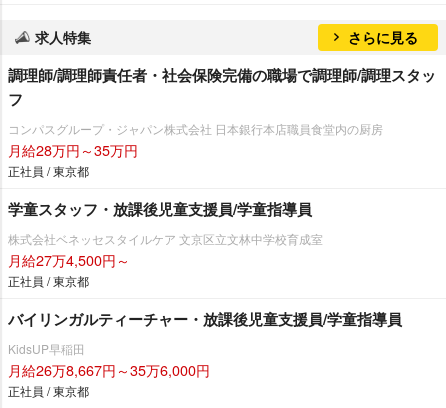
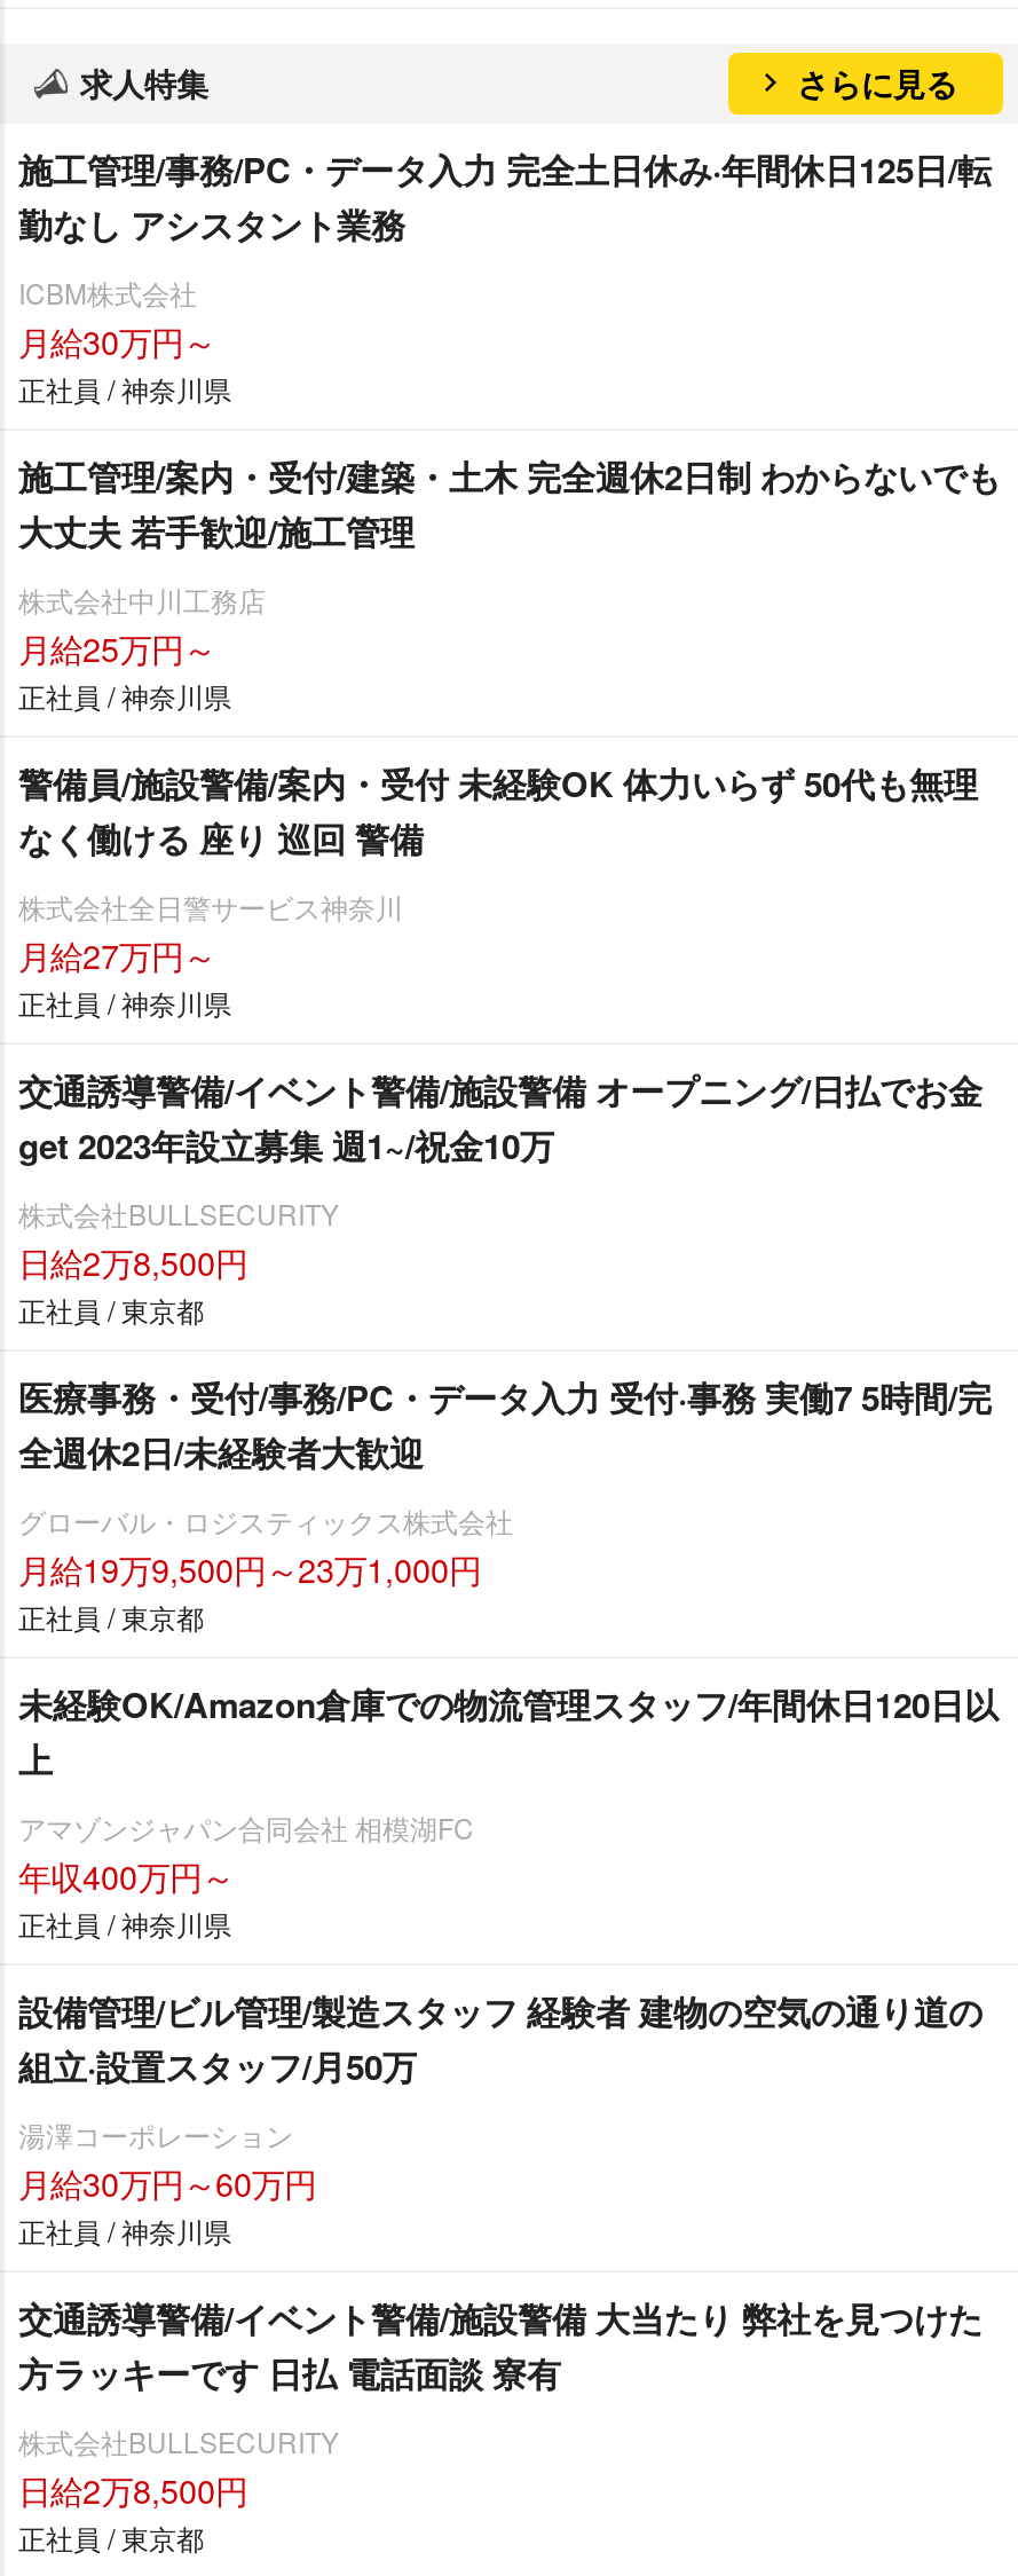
- 調理師/調理師責任者・社会保険完備の職場で調理師/調理スタッ
- フ
- コンパスグループ・ジャパン株式会社 日本銀行本店職員食堂内の厨房
- 月給28万円～35万円
+ 施工管理/事務/PC・データ入力 完全土日休み·年間休日125日/転
+ 勤なし アシスタント業務
+ ICBM株式会社
+ 月給30万円～
+ 正社員 / 神奈川県
+ 施工管理/案内・受付/建築・土木 完全週休2日制 わからないでも
+ 大丈夫 若手歓迎/施工管理
+ 株式会社中川工務店
+ 月給25万円～
+ 正社員 / 神奈川県
+ 警備員/施設警備/案内・受付 未経験OK 体力いらず 50代も無理
+ なく働ける 座り 巡回 警備
+ 株式会社全日警サービス神奈川
+ 月給27万円～
+ 正社員 / 神奈川県
+ 交通誘導警備/イベント警備/施設警備 オープニング/日払でお金
+ get 2023年設立募集 週1~/祝金10万
+ 株式会社BULLSECURITY
+ 日給2万8,500円

- 学童スタッフ・放課後児童支援員/学童指導員
+ 医療事務・受付/事務/PC・データ入力 受付·事務 実働7 5時間/完
+ 全週休2日/未経験者大歓迎

- 株式会社ベネッセスタイルケア 文京区立文林中学校育成室
- 月給27万4,500円～
+ グローバル・ロジスティックス株式会社
+ 月給19万9,500円～23万1,000円

- バイリンガルティーチャー・放課後児童支援員/学童指導員
- KidsUP早稲田
- 月給26万8,667円～35万6,000円
+ 未経験OK/Amazon倉庫での物流管理スタッフ/年間休日120日以
+ 上
+ アマゾンジャパン合同会社 相模湖FC
+ 年収400万円～
+ 正社員 / 神奈川県
+ 設備管理/ビル管理/製造スタッフ 経験者 建物の空気の通り道の
+ 組立·設置スタッフ/月50万
+ 湯澤コーポレーション
+ 月給30万円～60万円
+ 正社員 / 神奈川県
+ 交通誘導警備/イベント警備/施設警備 大当たり 弊社を見つけた
+ 方ラッキーです 日払 電話面談 寮有
+ 株式会社BULLSECURITY
+ 日給2万8,500円
